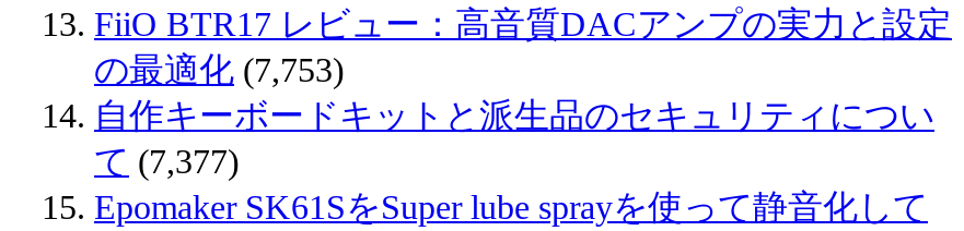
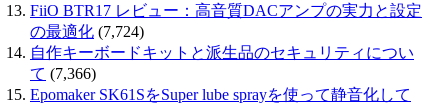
- の最適化 (7,753)
+ の最適化 (7,724)

- て (7,377)
+ て (7,366)
